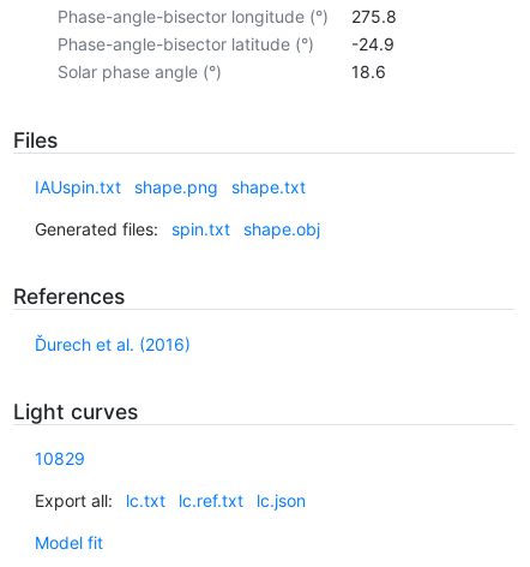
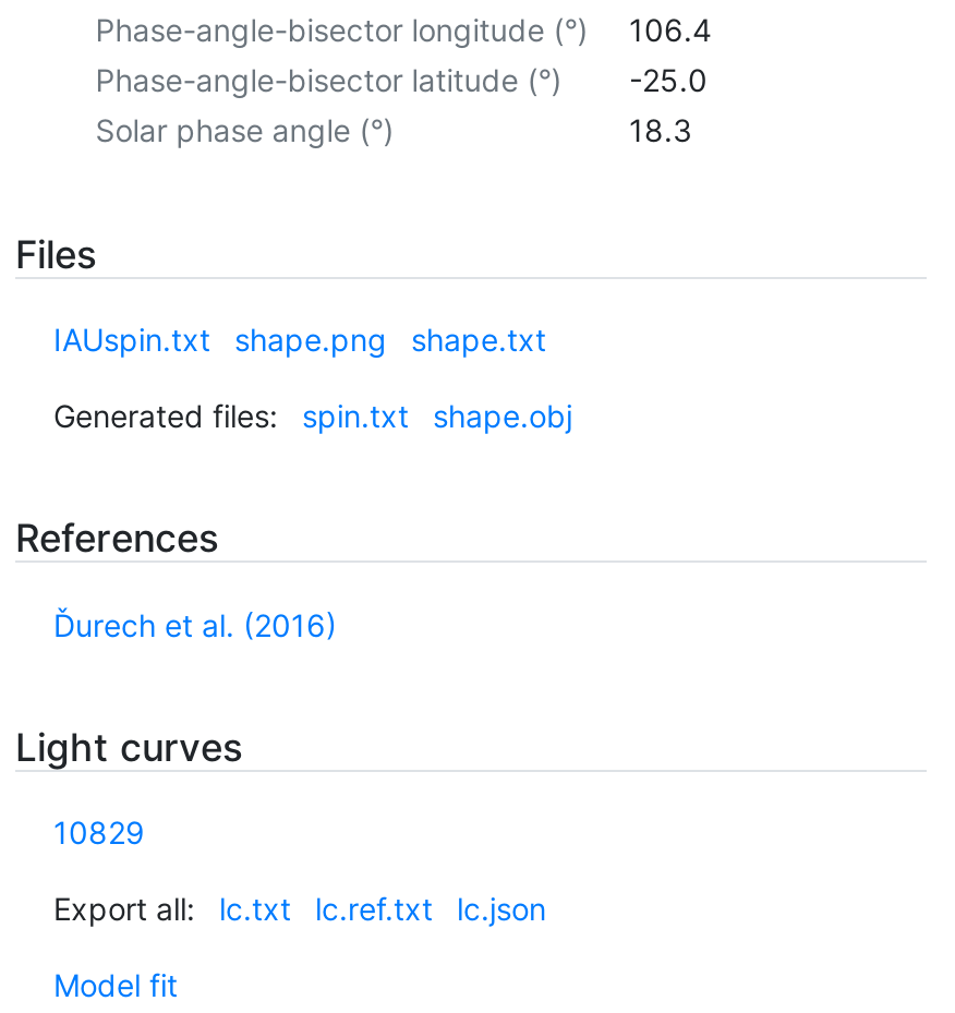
- Phase-angle-bisector longitude (°) 275.8
+ Phase-angle-bisector longitude (°) 106.4

- Phase-angle-bisector latitude (°) -24.9
+ Phase-angle-bisector latitude (°) -25.0

- 18.6
+ 18.3
